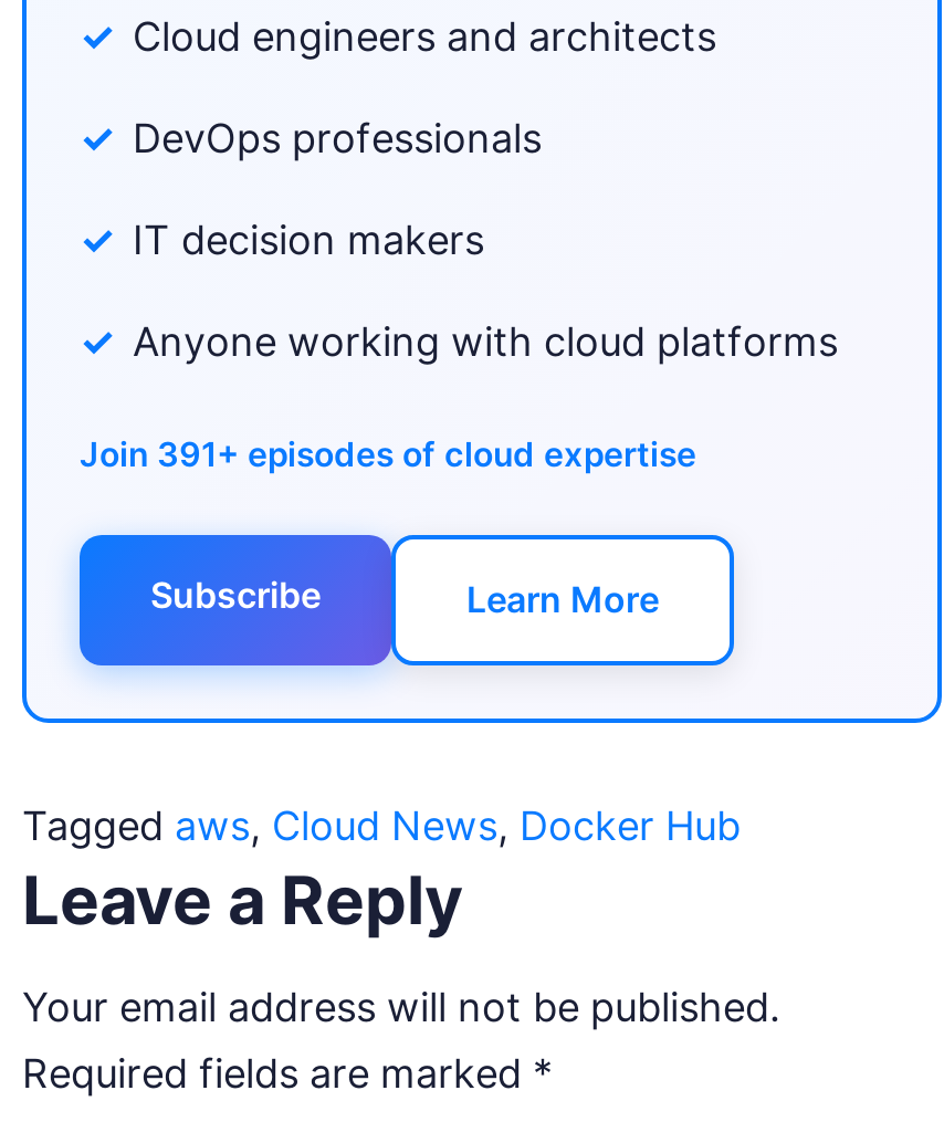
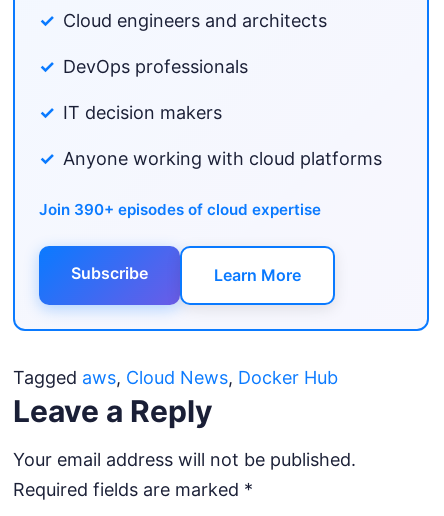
- Join 391+ episodes of cloud expertise
+ Join 390+ episodes of cloud expertise
